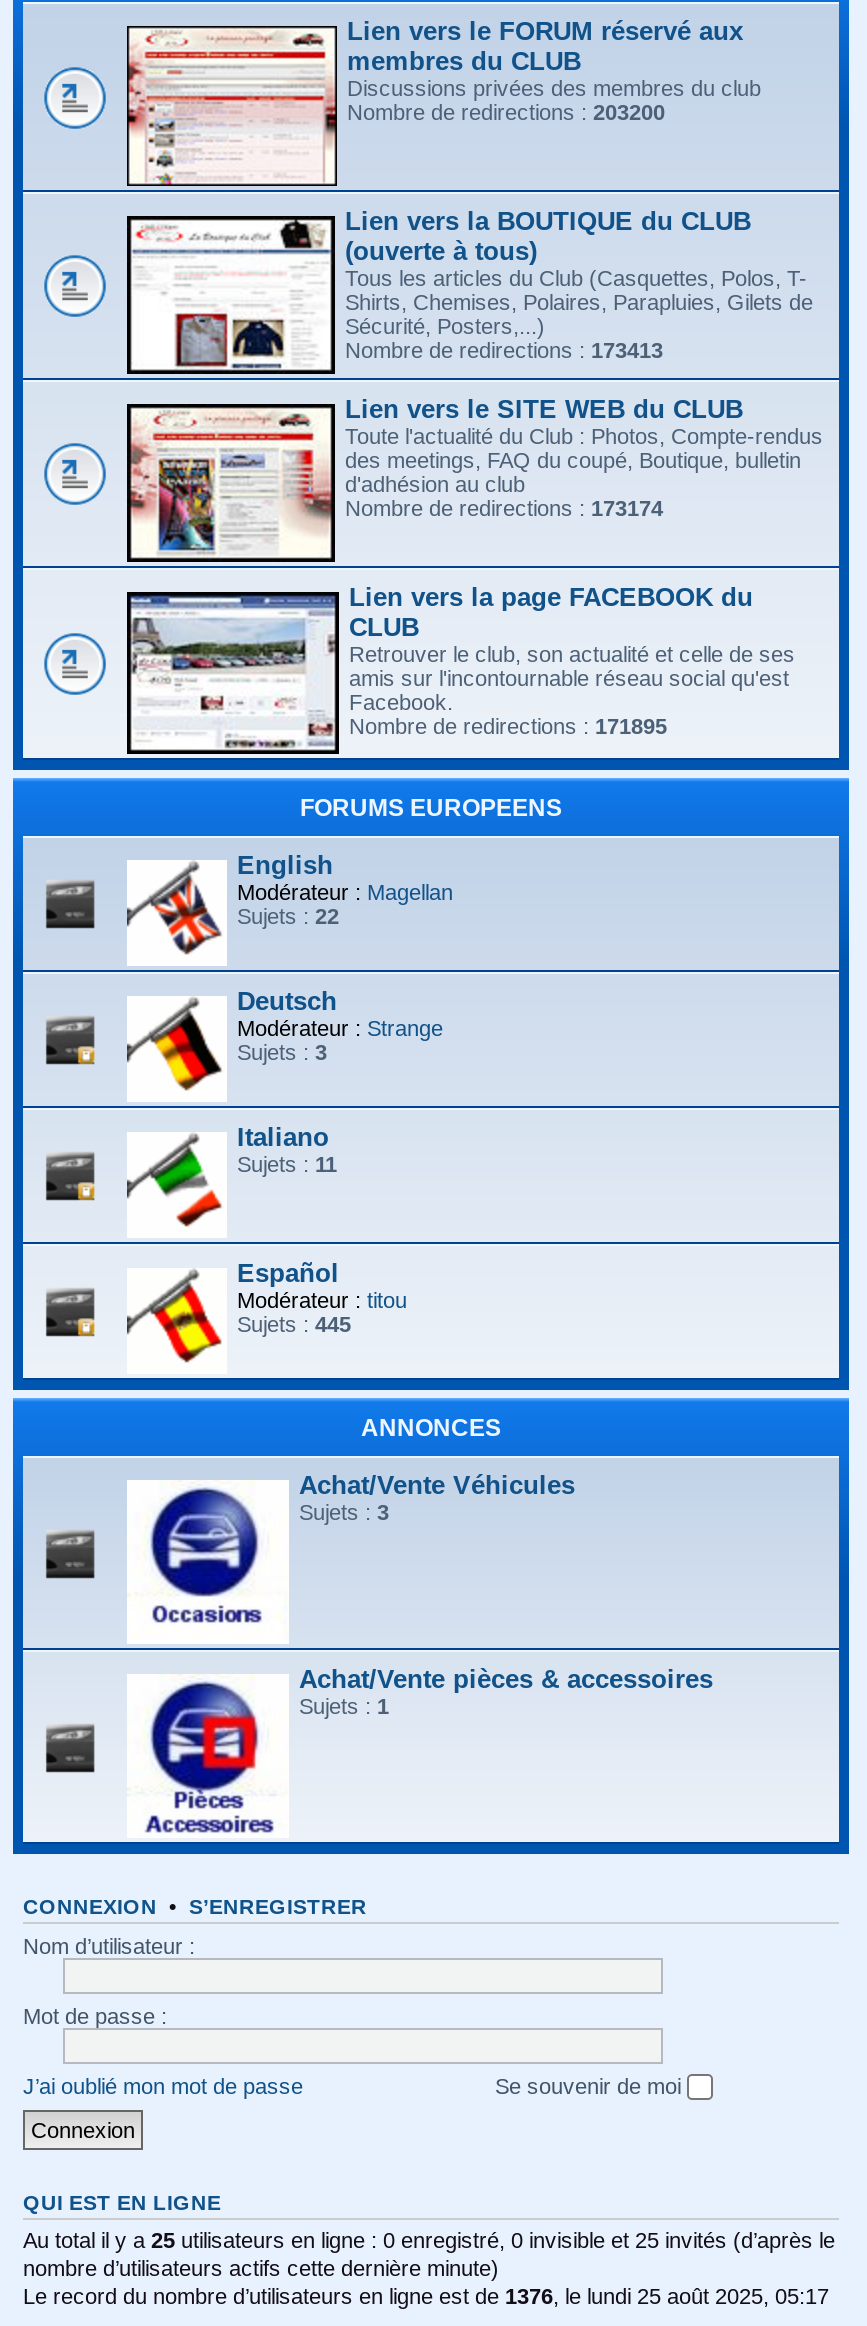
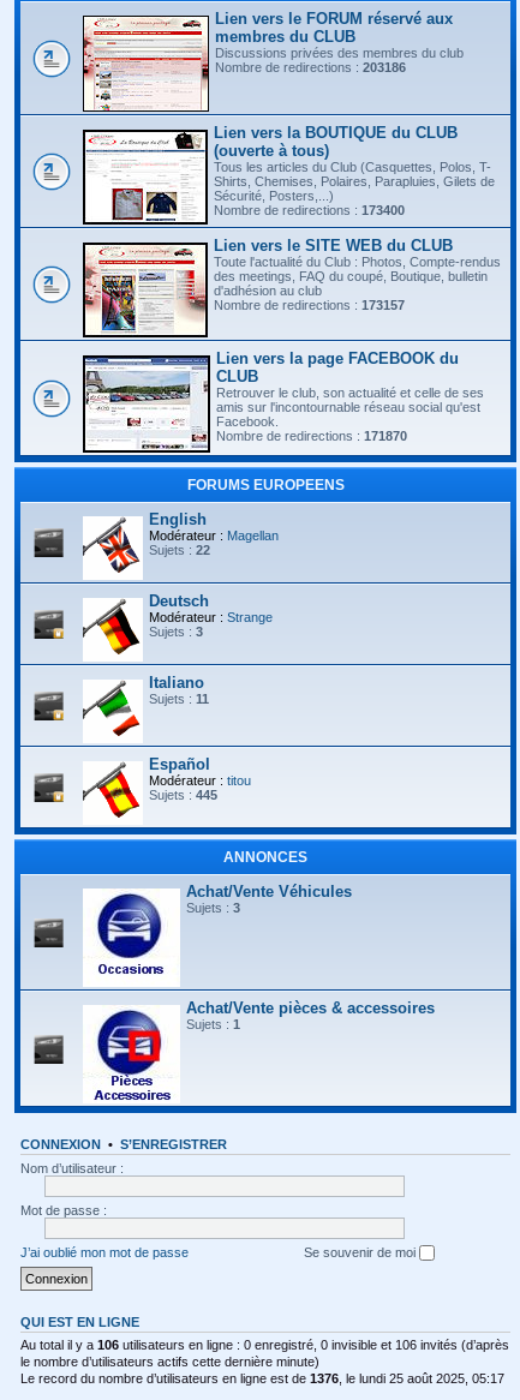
- Nombre de redirections : 203200
+ Nombre de redirections : 203186

- Nombre de redirections : 173413
+ Nombre de redirections : 173400

- Nombre de redirections : 173174
+ Nombre de redirections : 173157

- Nombre de redirections : 171895
+ Nombre de redirections : 171870

- Au total il y a 25 utilisateurs en ligne : 0 enregistré, 0 invisible et 25 invités (d’après le
- nombre d’utilisateurs actifs cette dernière minute)
+ Au total il y a 106 utilisateurs en ligne : 0 enregistré, 0 invisible et 106 invités (d’après
+ le nombre d’utilisateurs actifs cette dernière minute)
